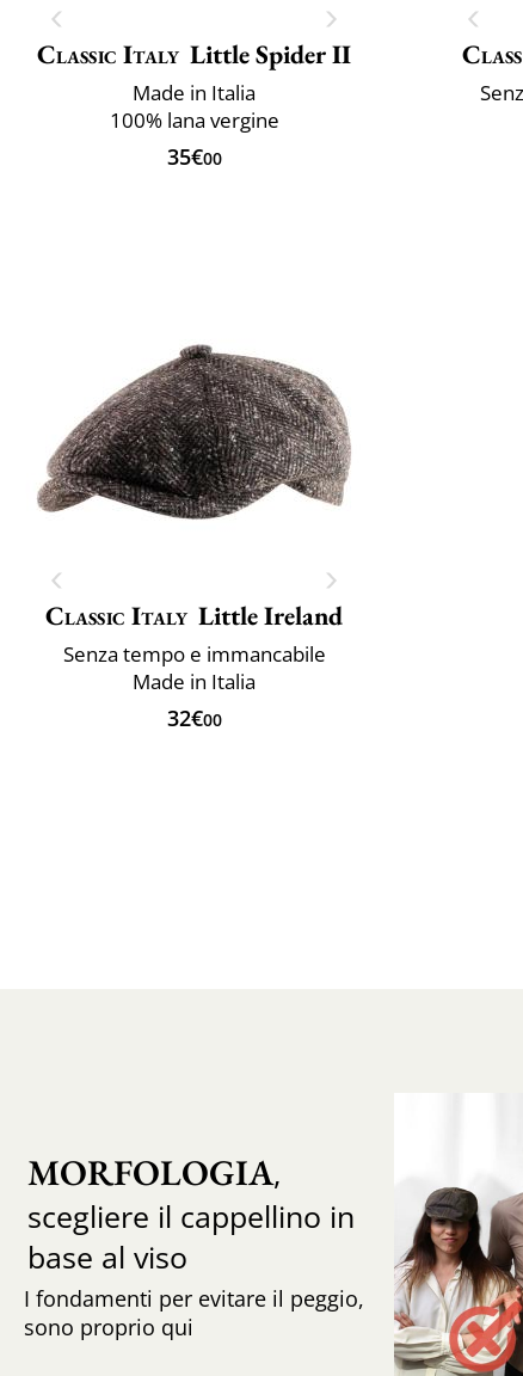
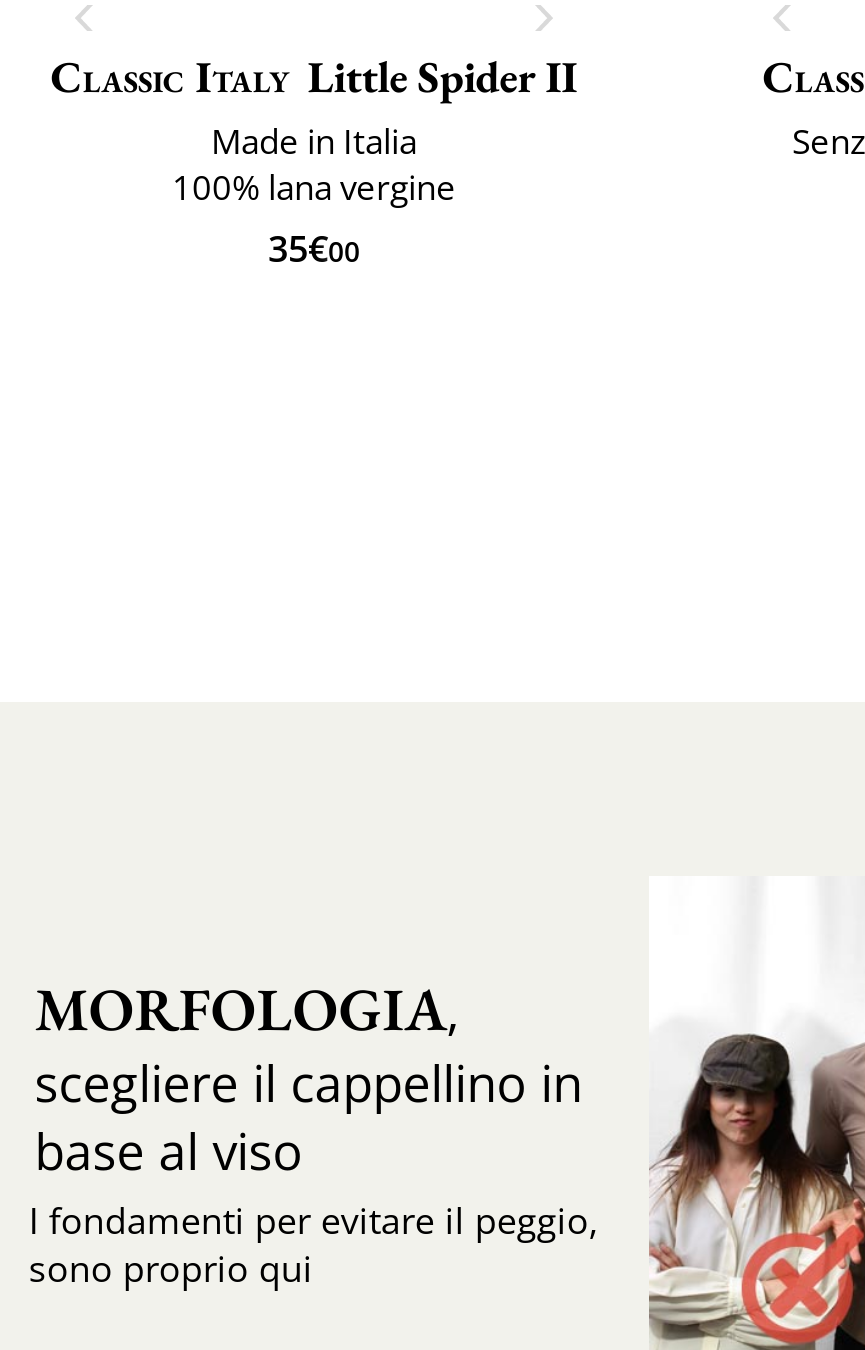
- [image]

- Classic Italy Little Ireland
- Senza tempo e immancabile
- Made in Italia
- 32€00
